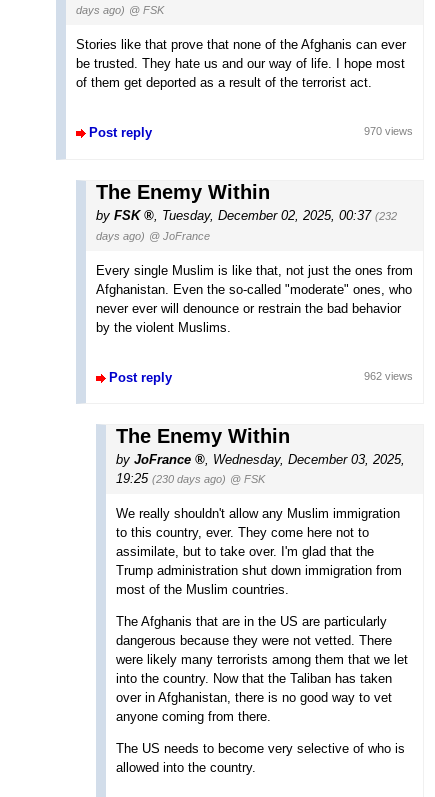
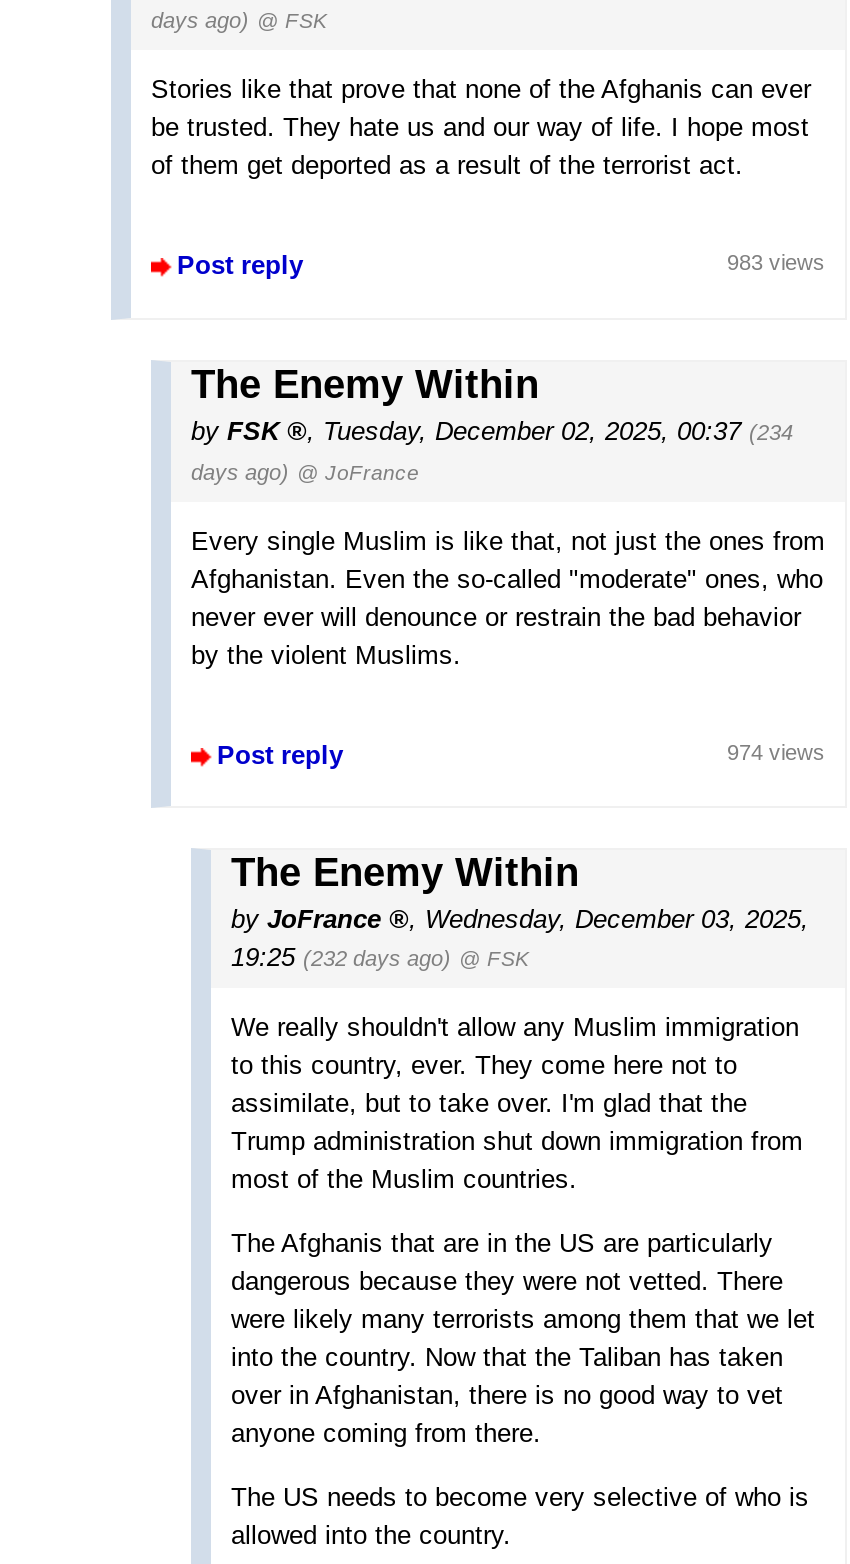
- 970 views
+ 983 views

- , Tuesday, December 02, 2025, 00:37 (232
+ , Tuesday, December 02, 2025, 00:37 (234

- 962 views
+ 974 views

- 19:25 (230 days ago) @ FSK
+ 19:25 (232 days ago) @ FSK
